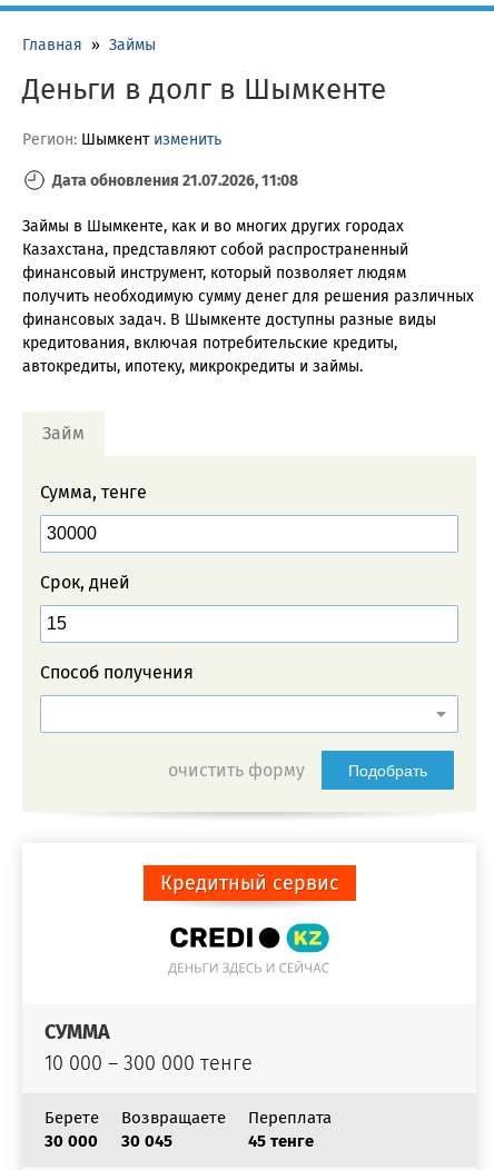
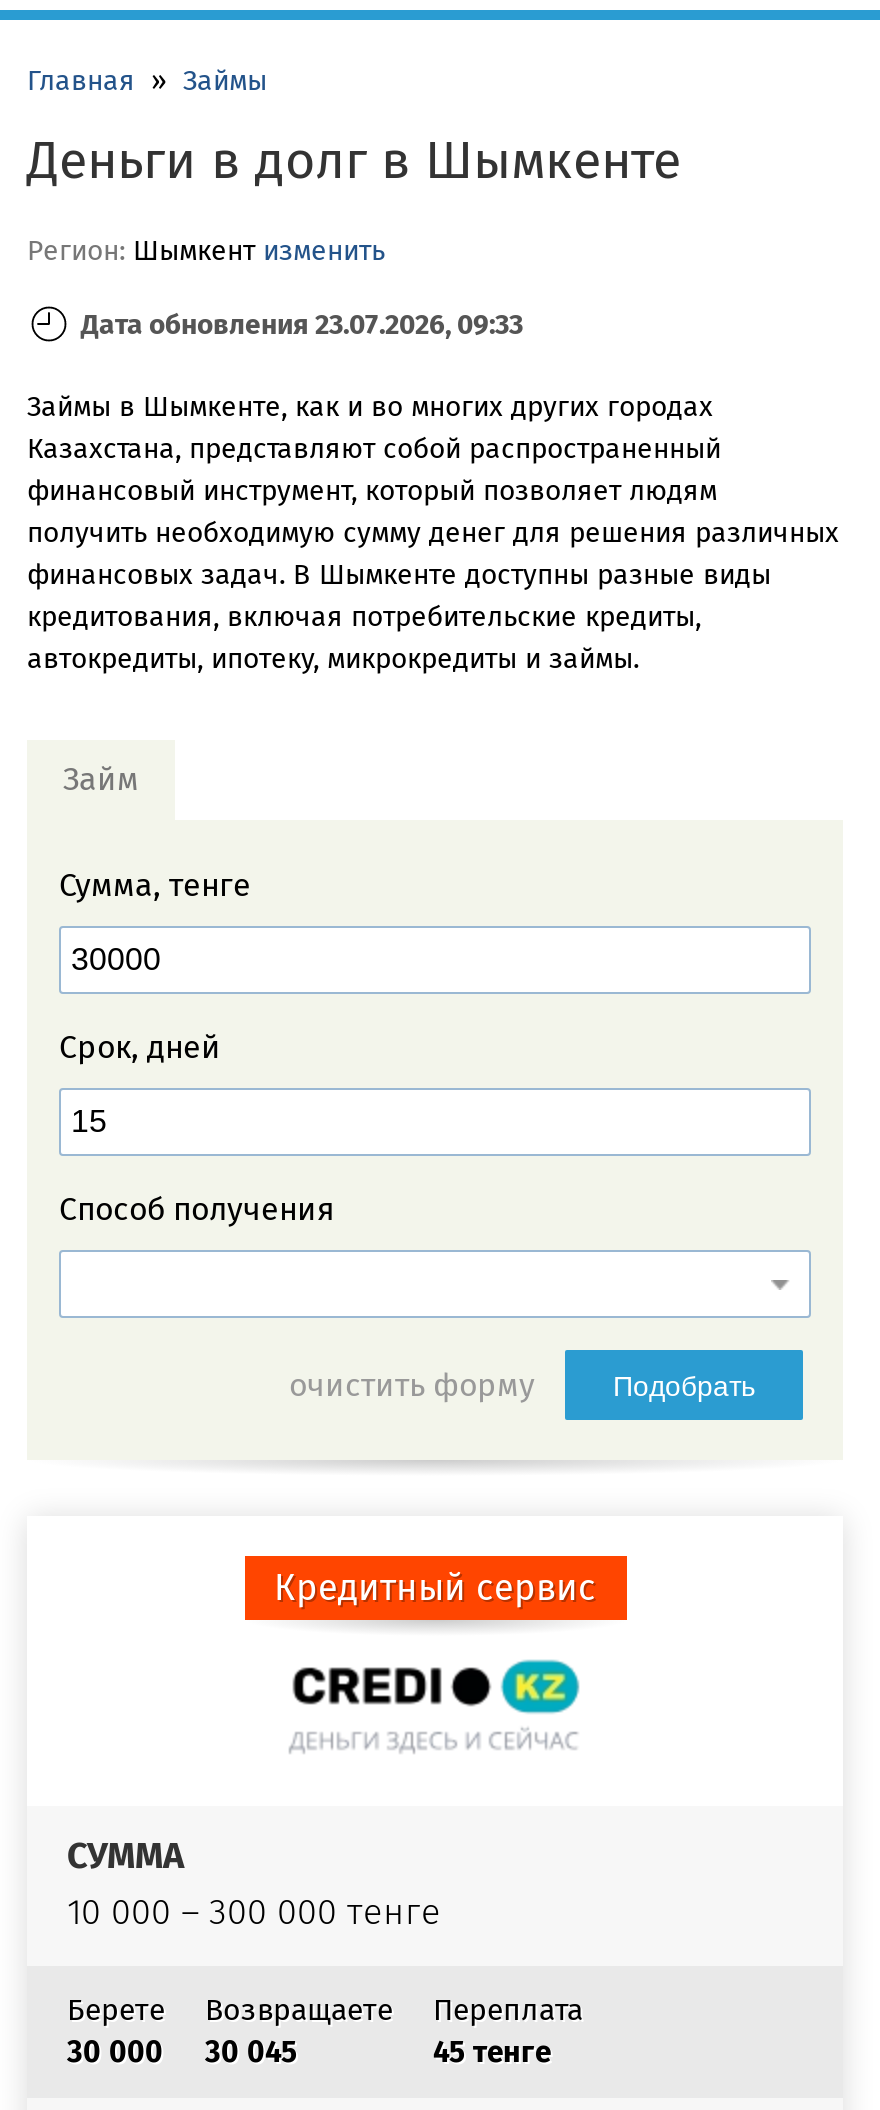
- Дата обновления 21.07.2026, 11:08
+ Дата обновления 23.07.2026, 09:33
